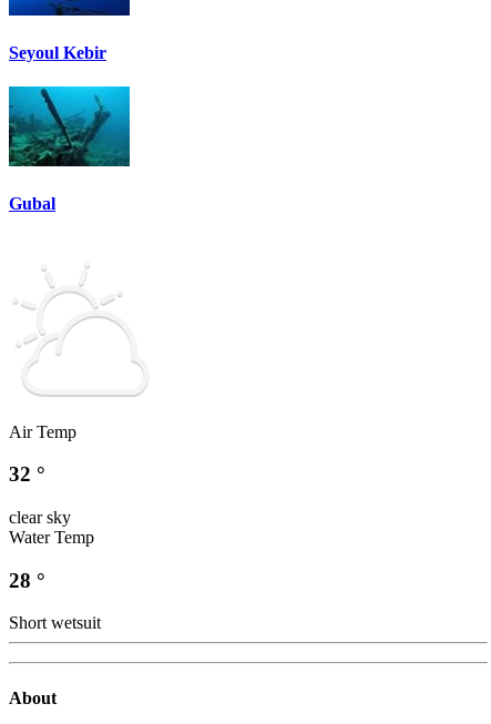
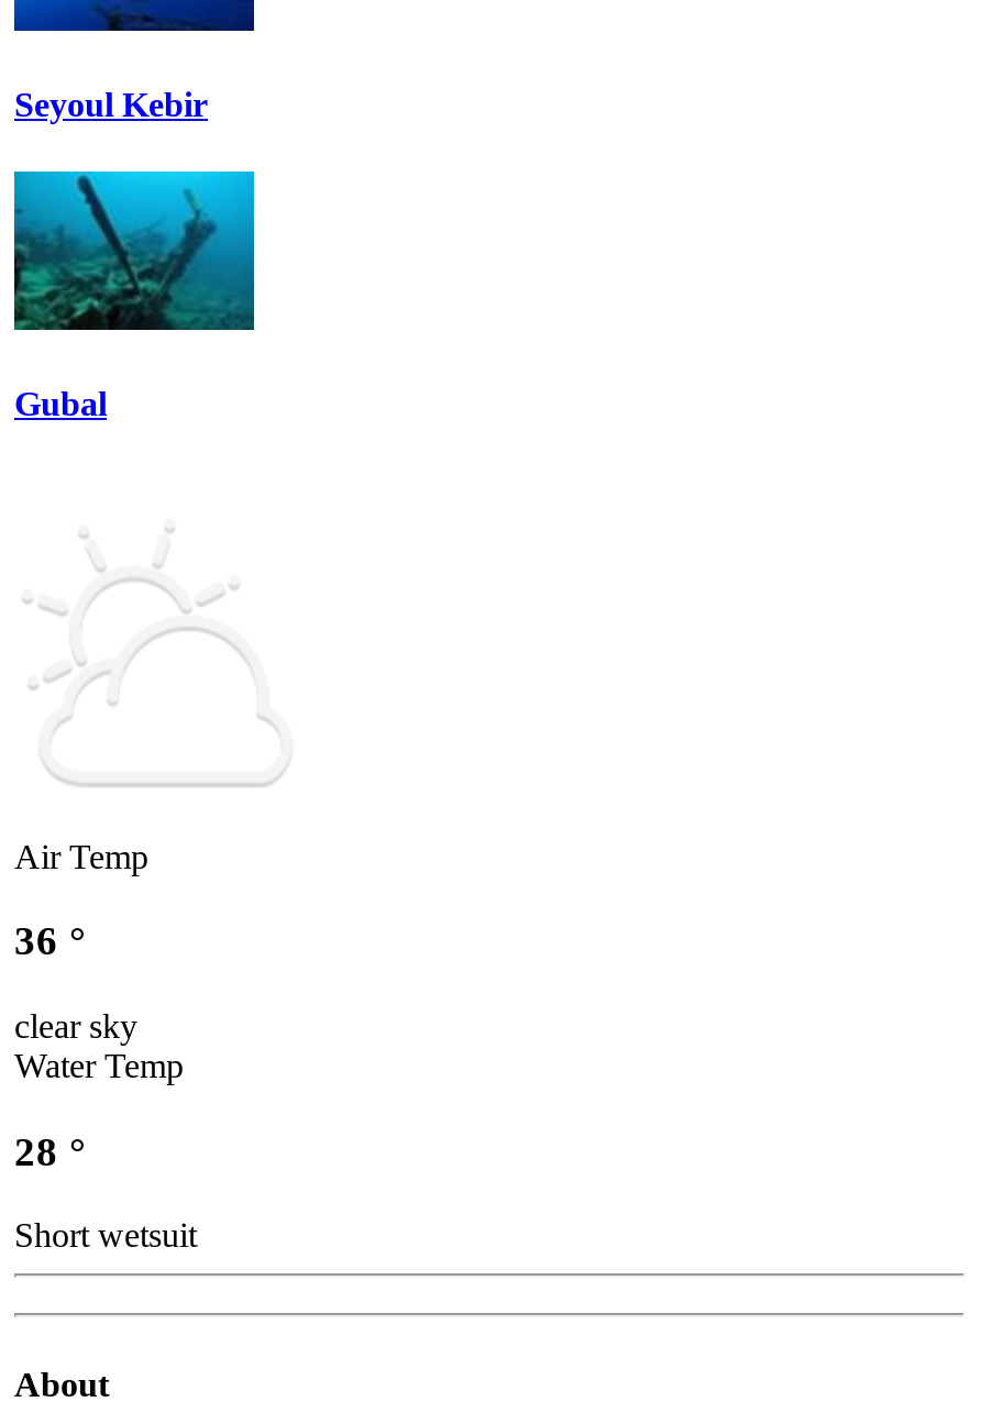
- 32 °
+ 36 °
